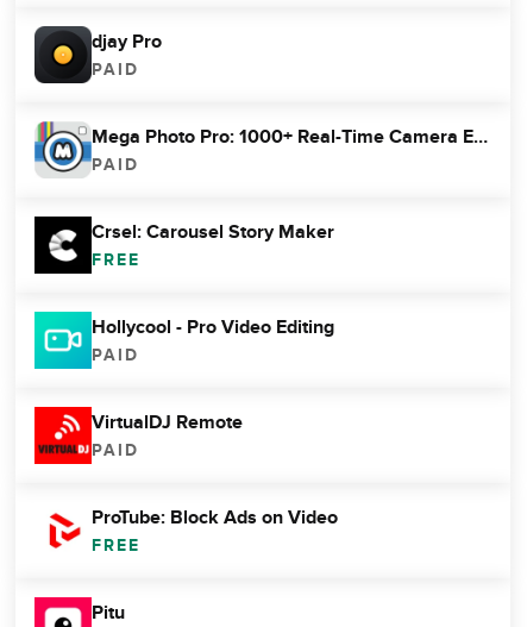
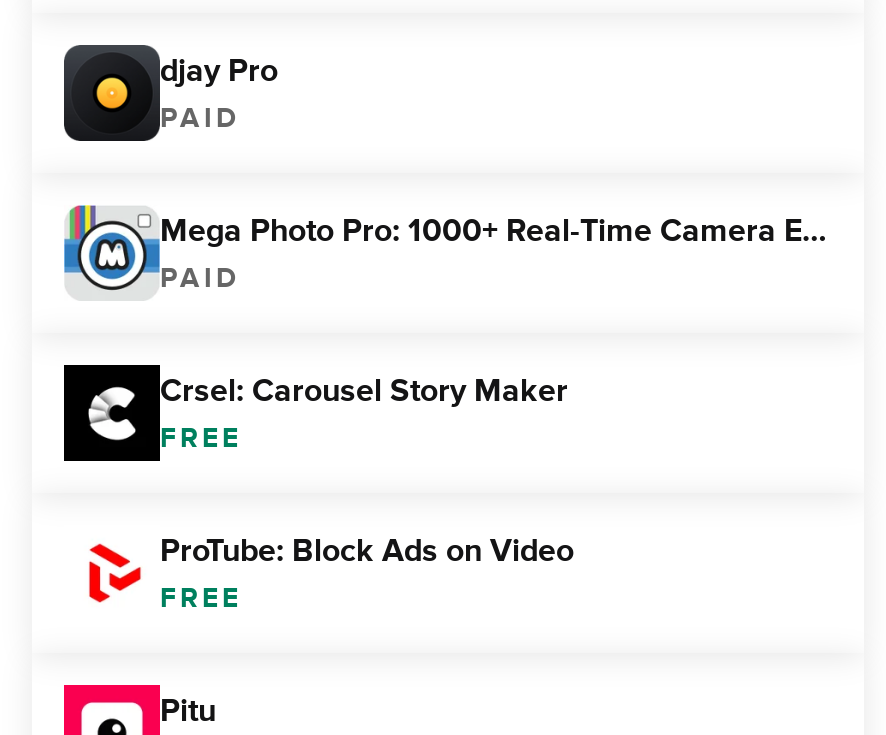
- [image]
- Hollycool - Pro Video Editing
- PAID
- VirtualDJ Remote
- PAID

- [image]
